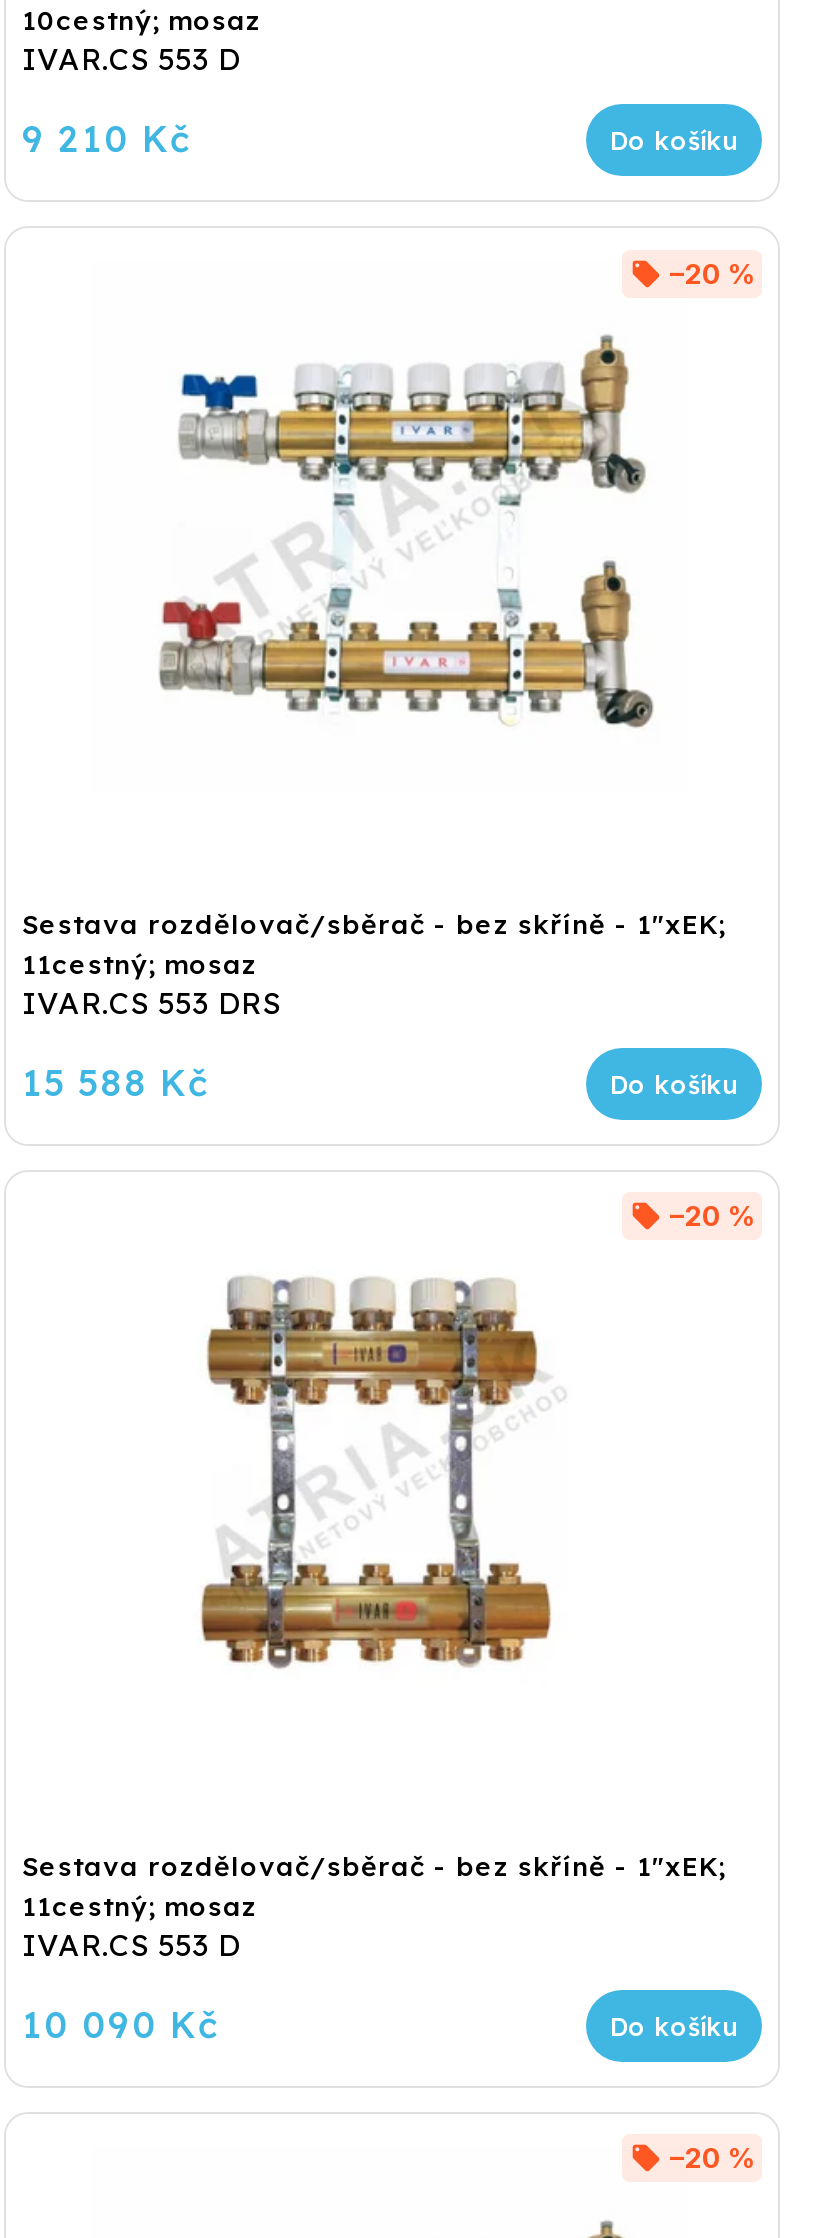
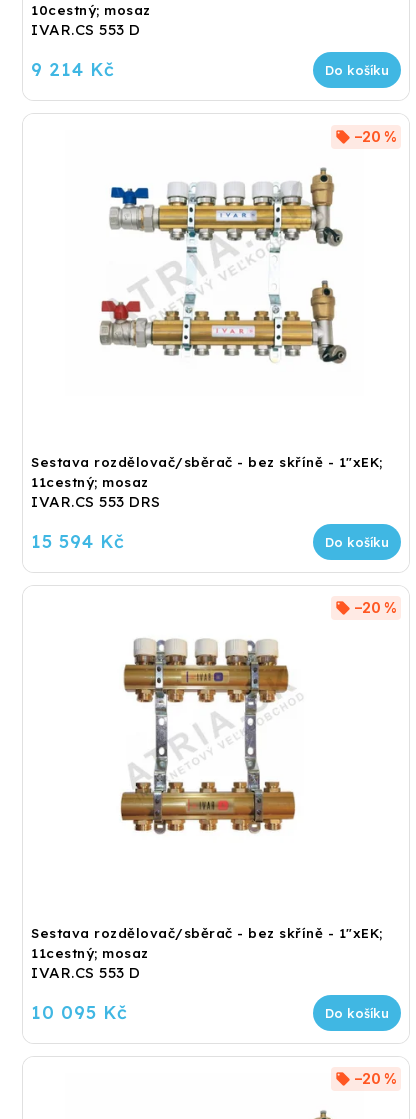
- 9 210 Kč
+ 9 214 Kč

- 15 588 Kč
+ 15 594 Kč

- 10 090 Kč
+ 10 095 Kč
